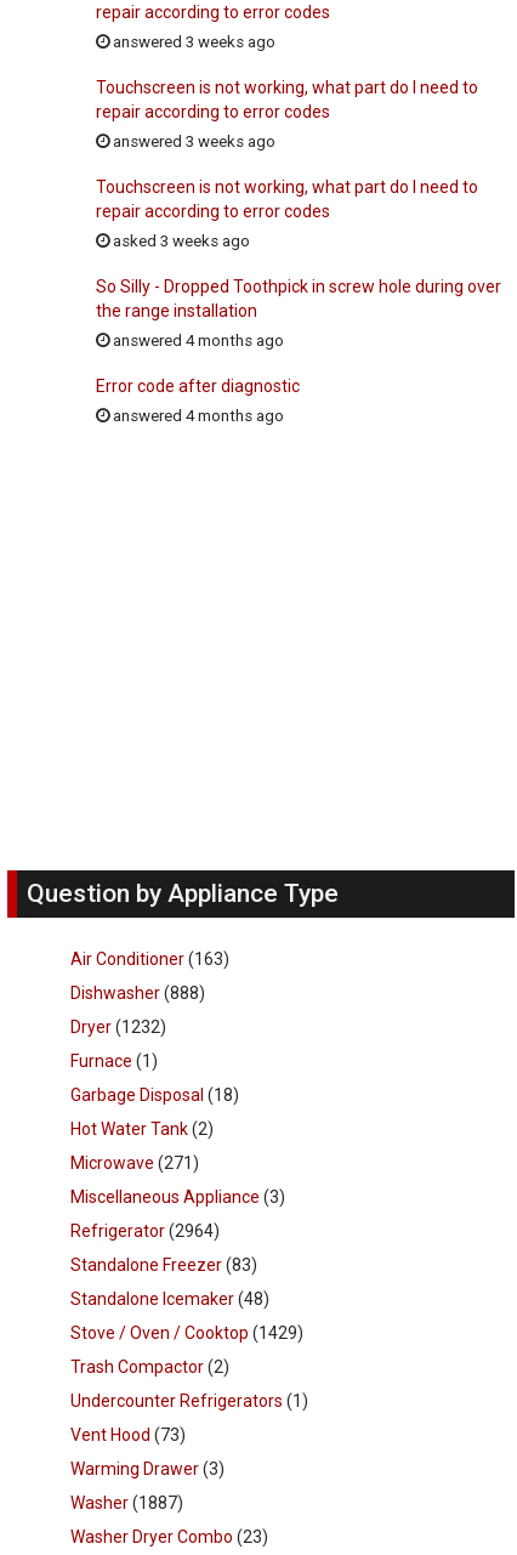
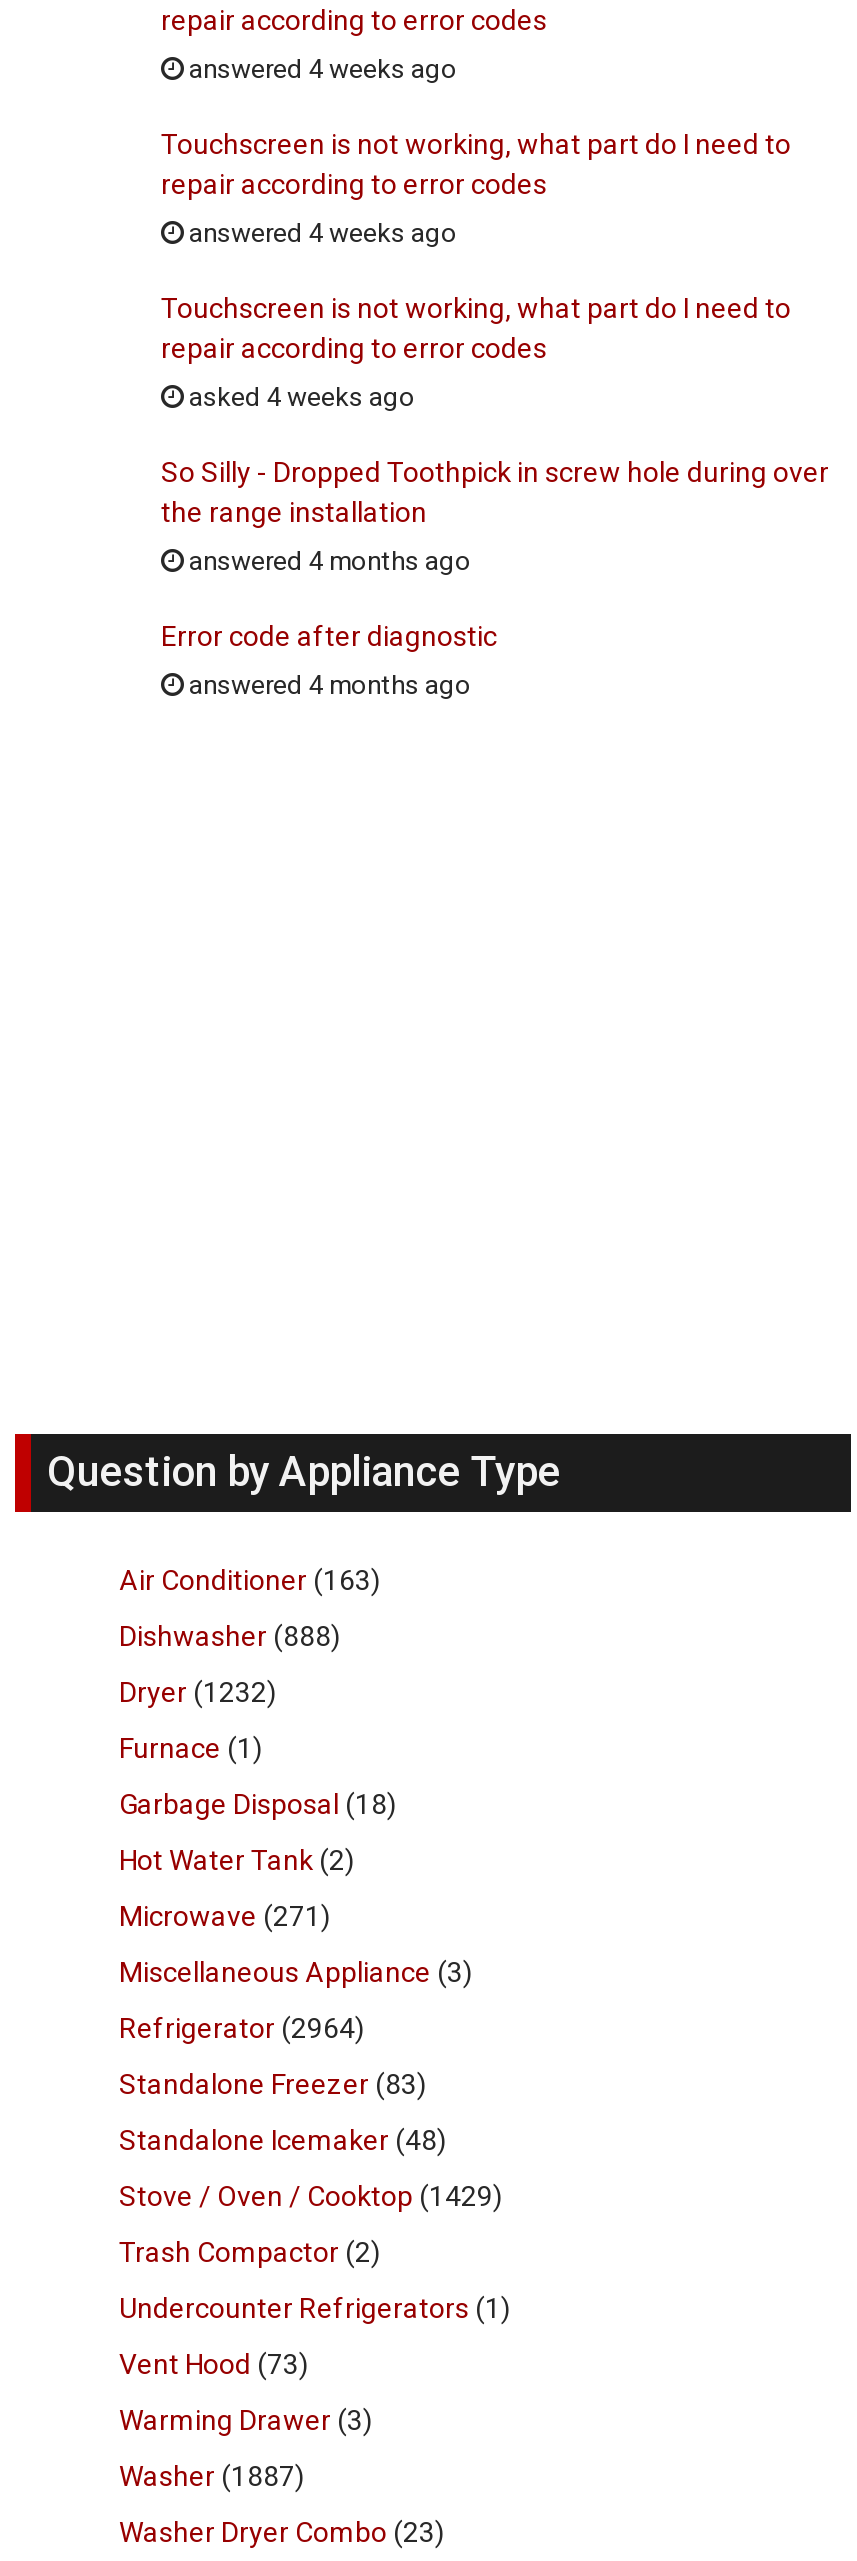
- answered 3 weeks ago
+ answered 4 weeks ago

- answered 3 weeks ago
+ answered 4 weeks ago

- asked 3 weeks ago
+ asked 4 weeks ago
